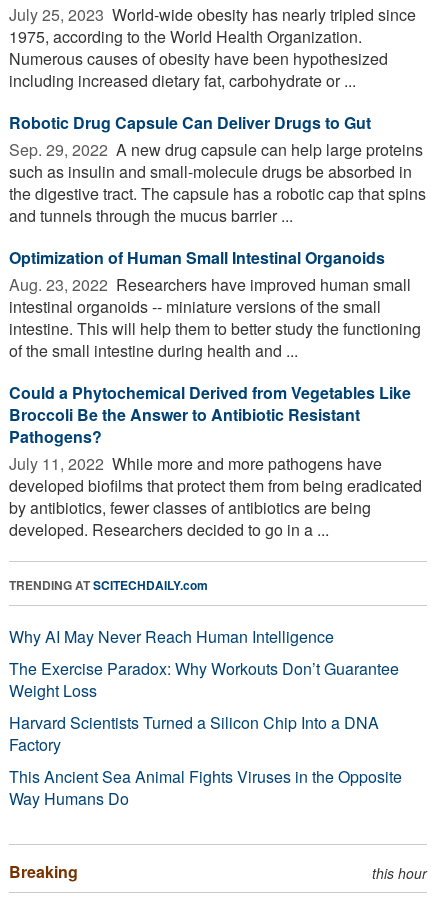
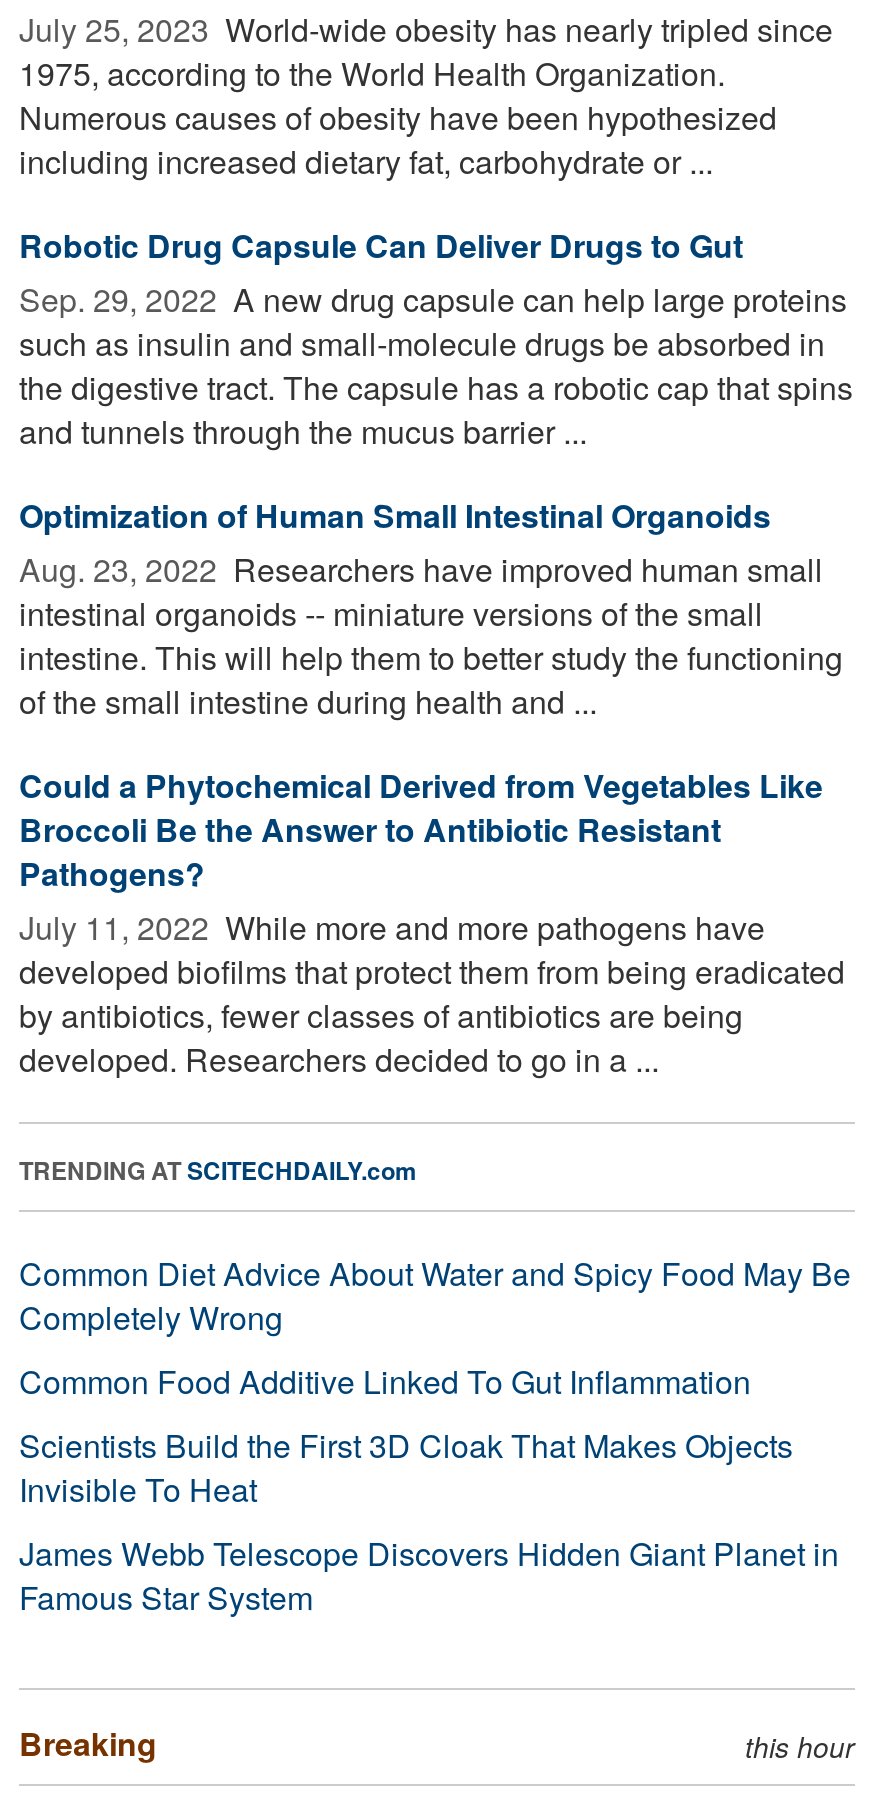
- Why AI May Never Reach Human Intelligence
- The Exercise Paradox: Why Workouts Don’t Guarantee
- Weight Loss
- Harvard Scientists Turned a Silicon Chip Into a DNA
- Factory
- This Ancient Sea Animal Fights Viruses in the Opposite
- Way Humans Do
+ Common Diet Advice About Water and Spicy Food May Be
+ Completely Wrong
+ Common Food Additive Linked To Gut Inflammation
+ Scientists Build the First 3D Cloak That Makes Objects
+ Invisible To Heat
+ James Webb Telescope Discovers Hidden Giant Planet in
+ Famous Star System
